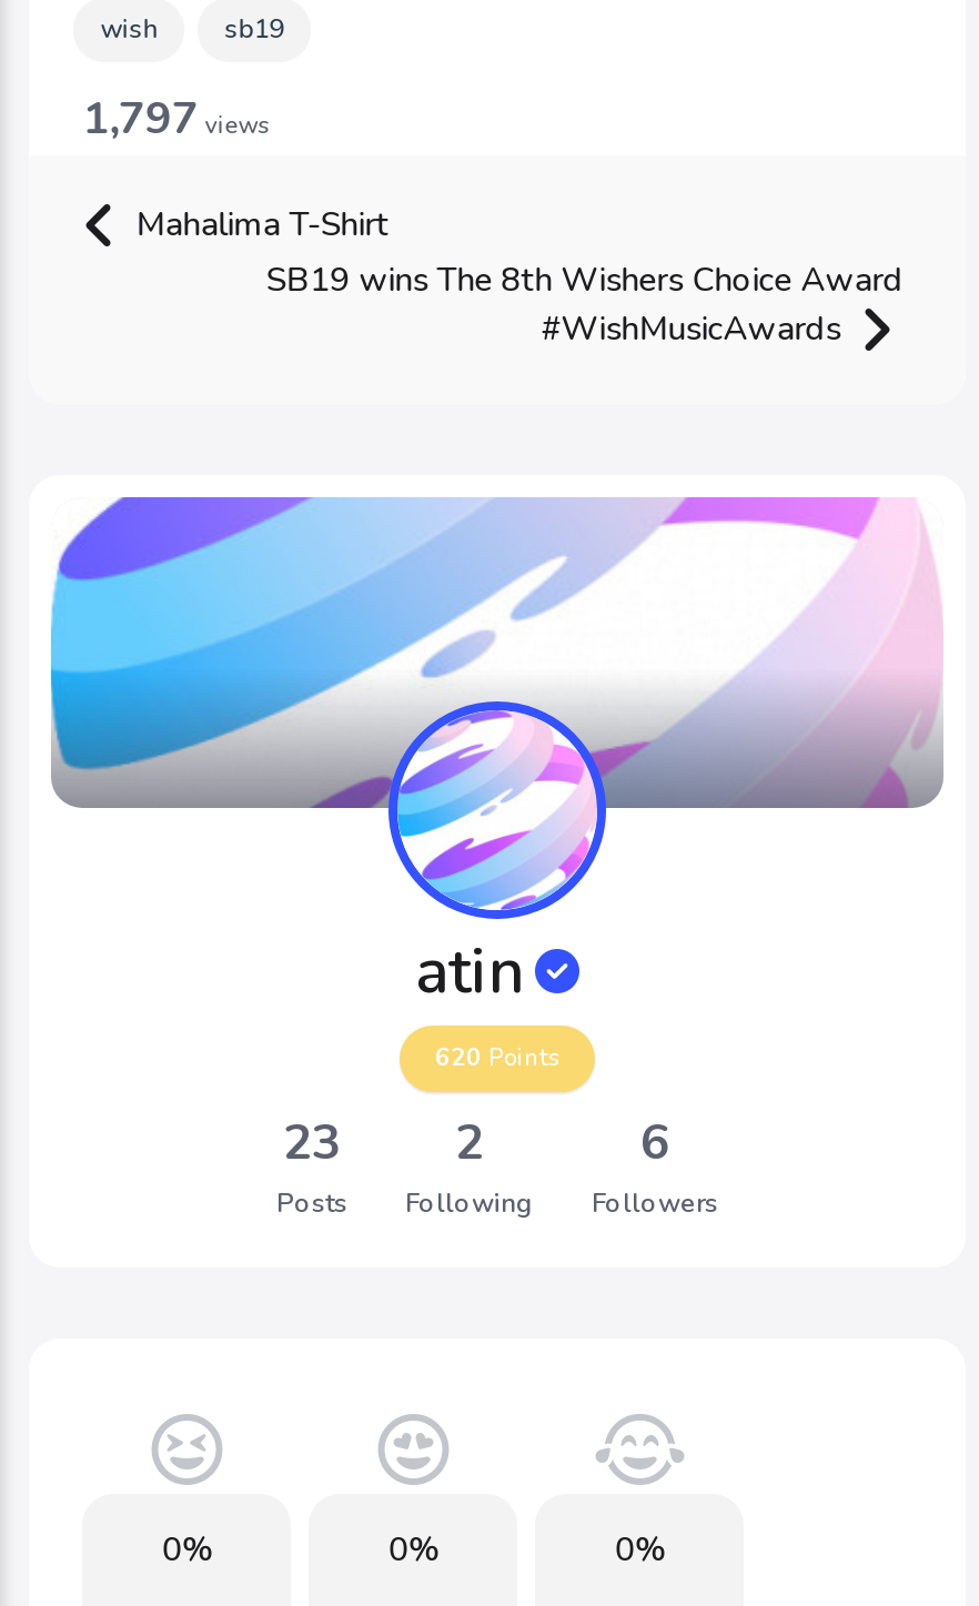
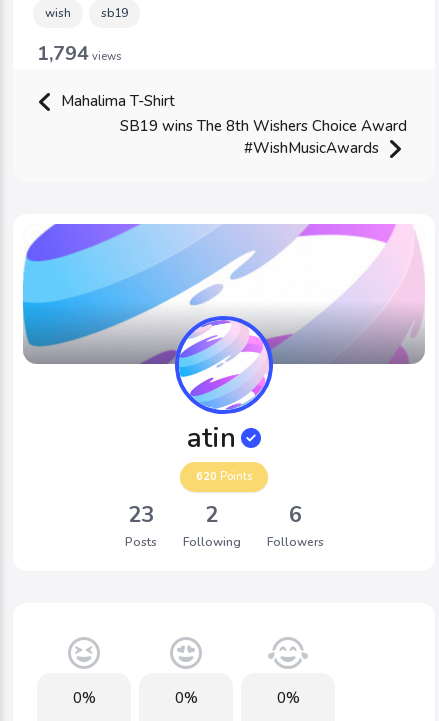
- 1,797views
+ 1,794views
